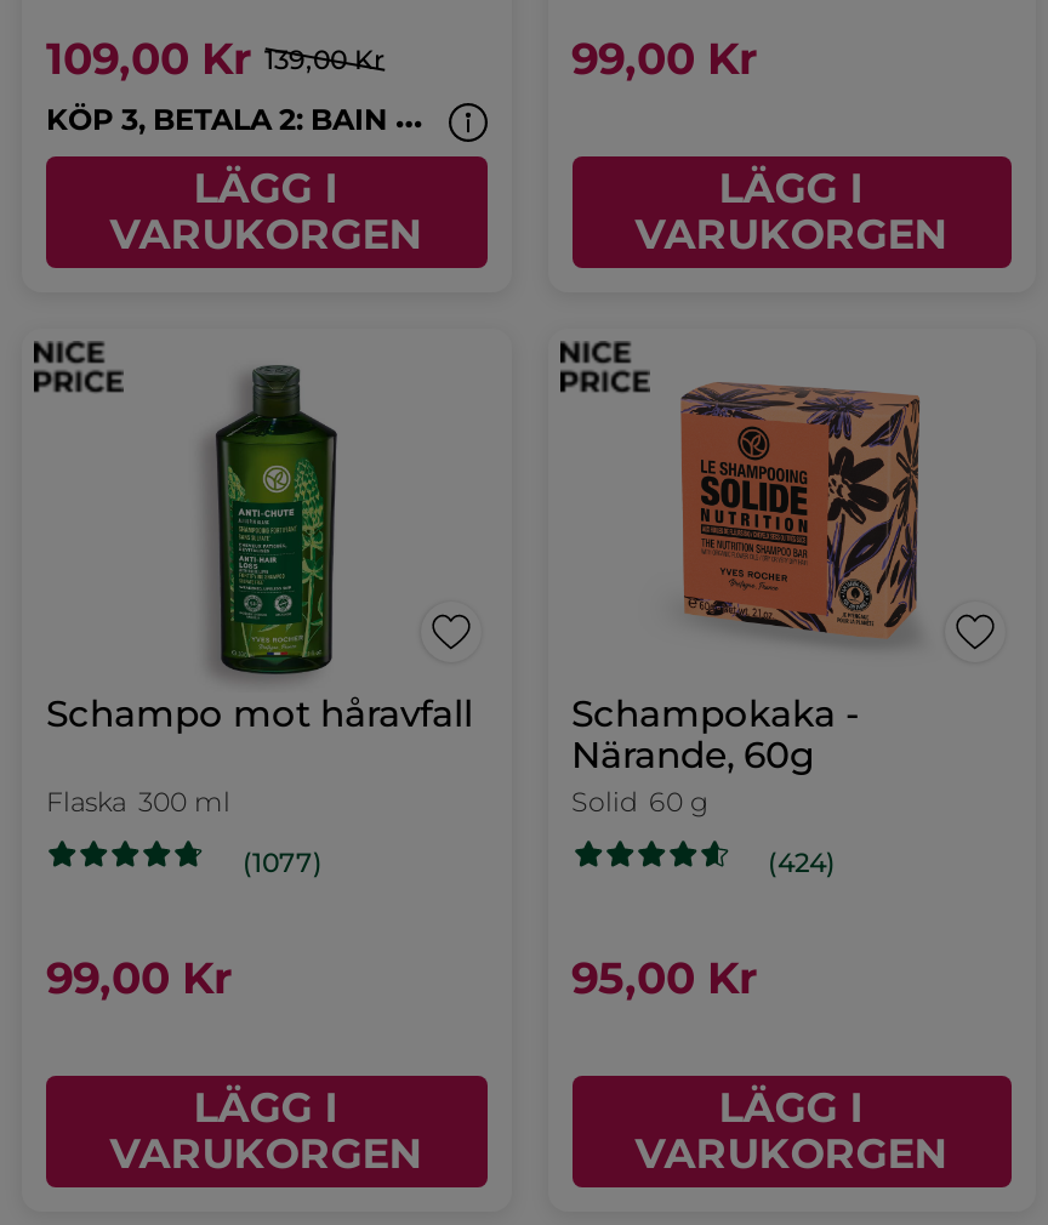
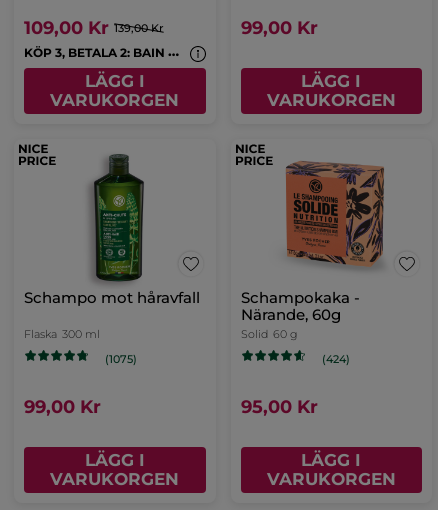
- (1077)
+ (1075)
